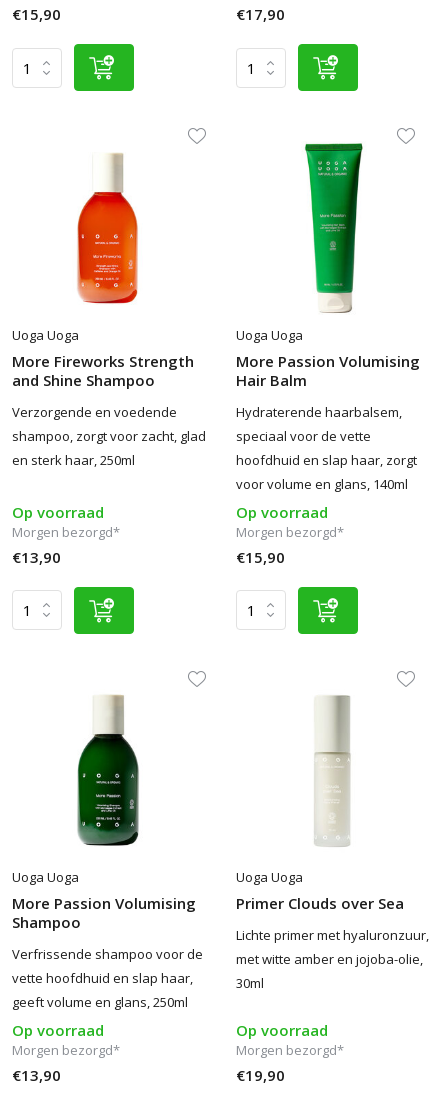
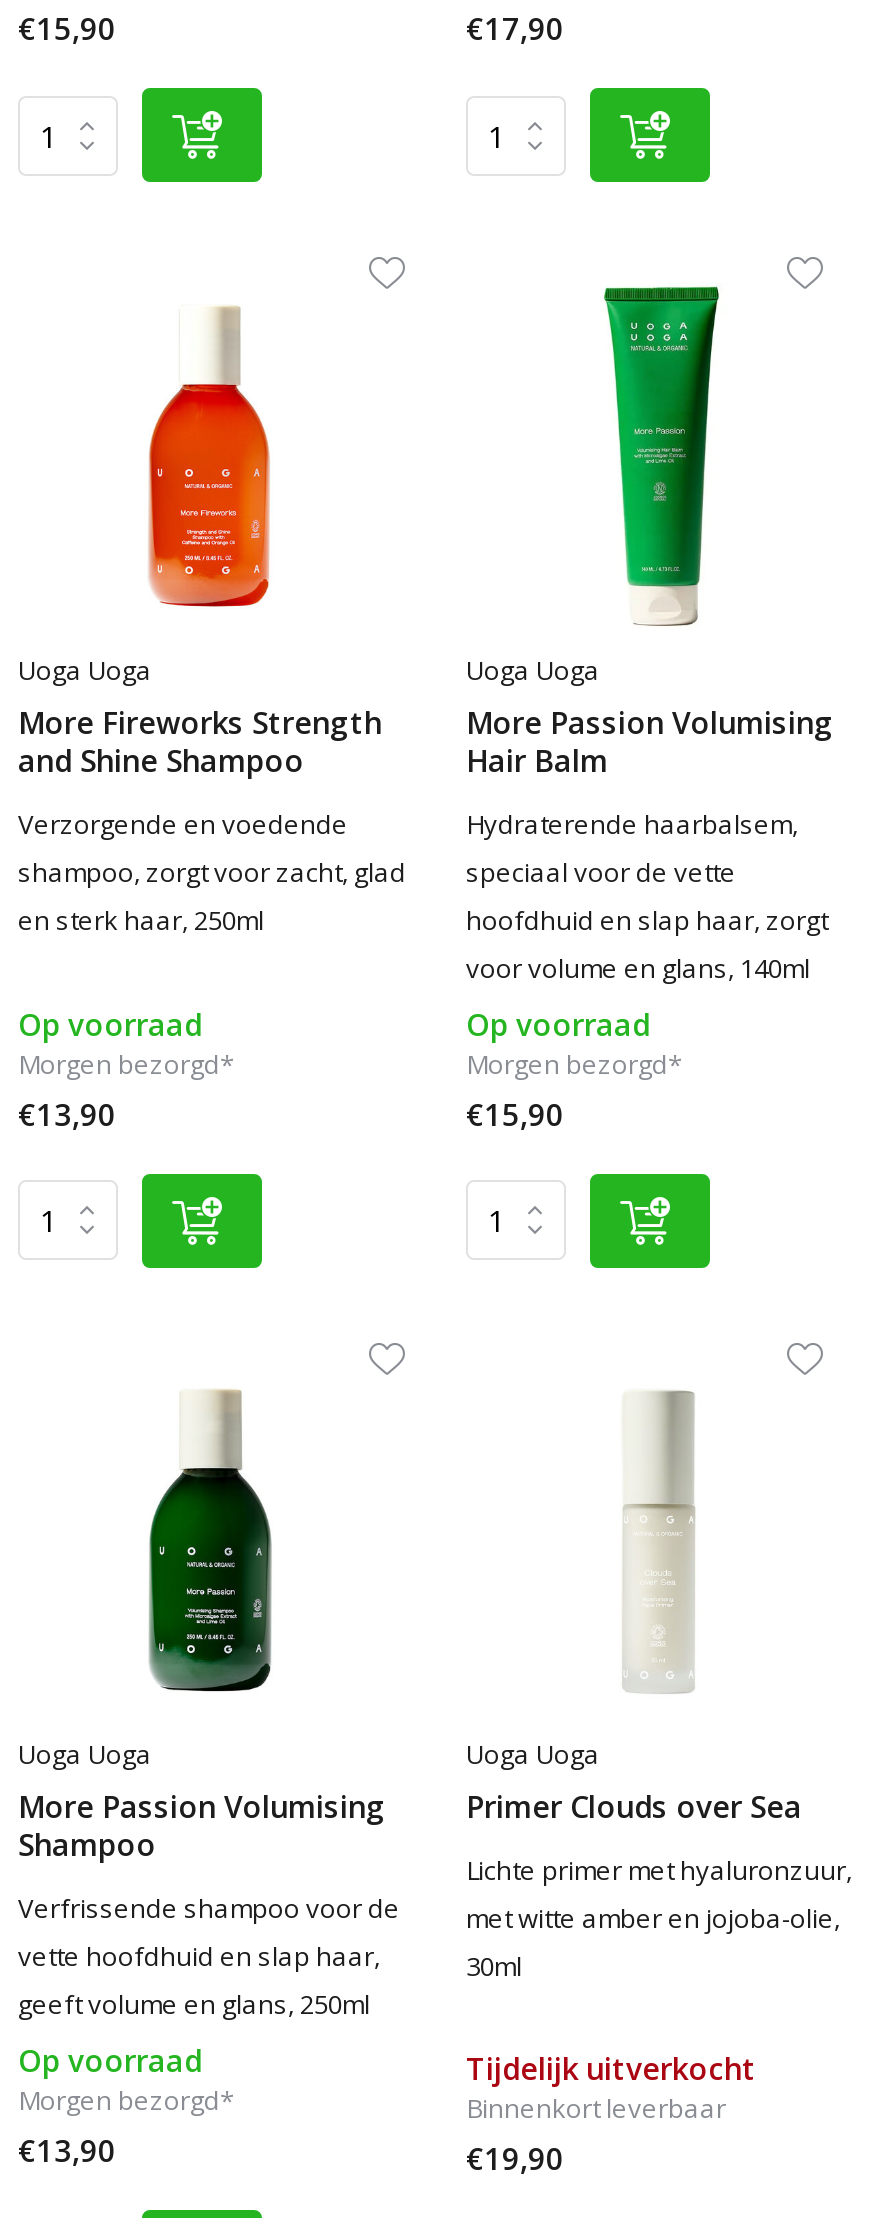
- Op voorraad
- Morgen bezorgd*
+ Tijdelijk uitverkocht
+ Binnenkort leverbaar
